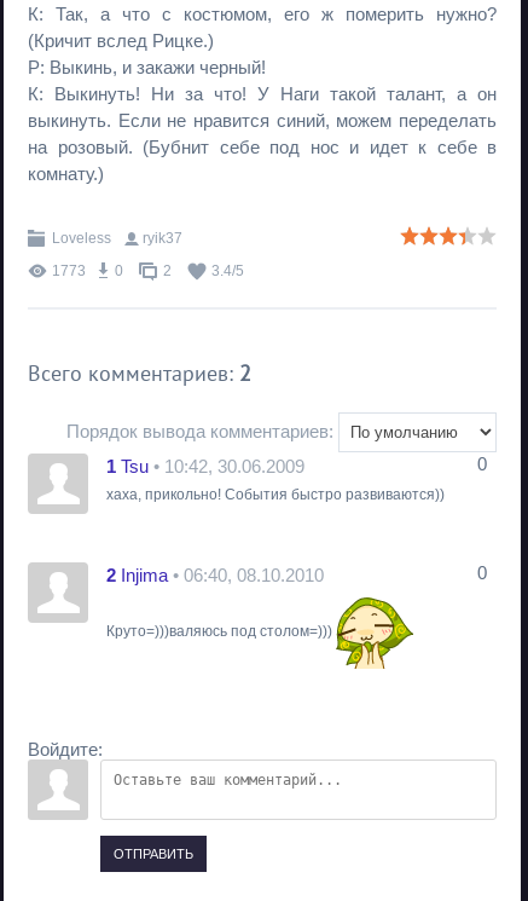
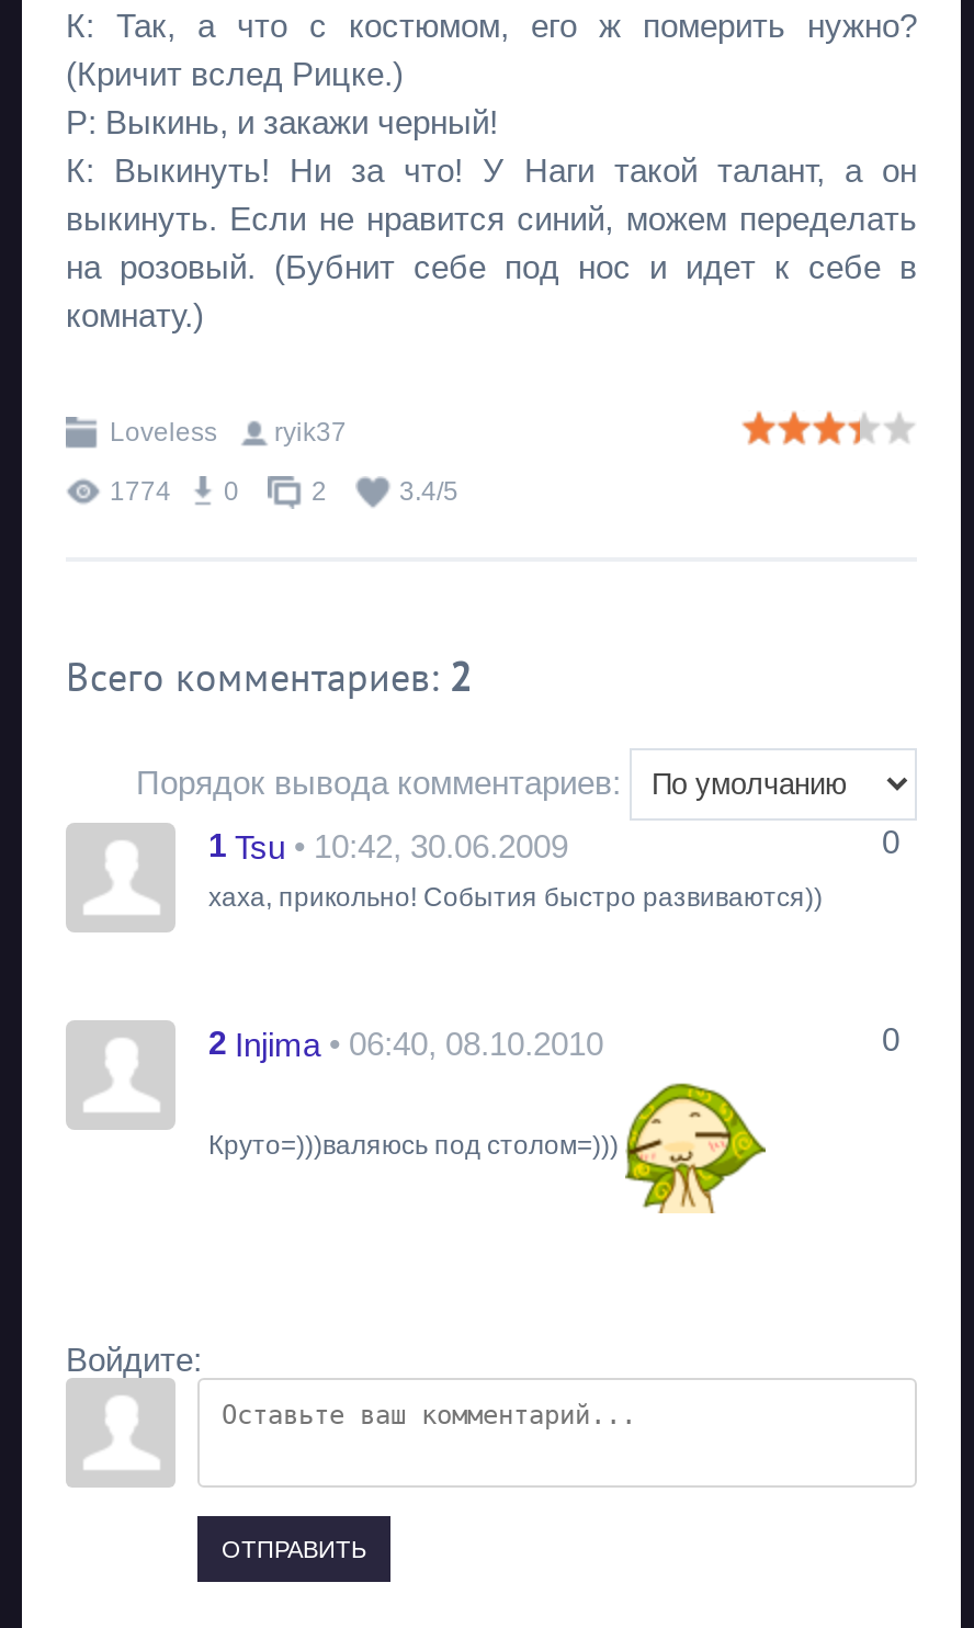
- 1773 0
+ 1774 0
